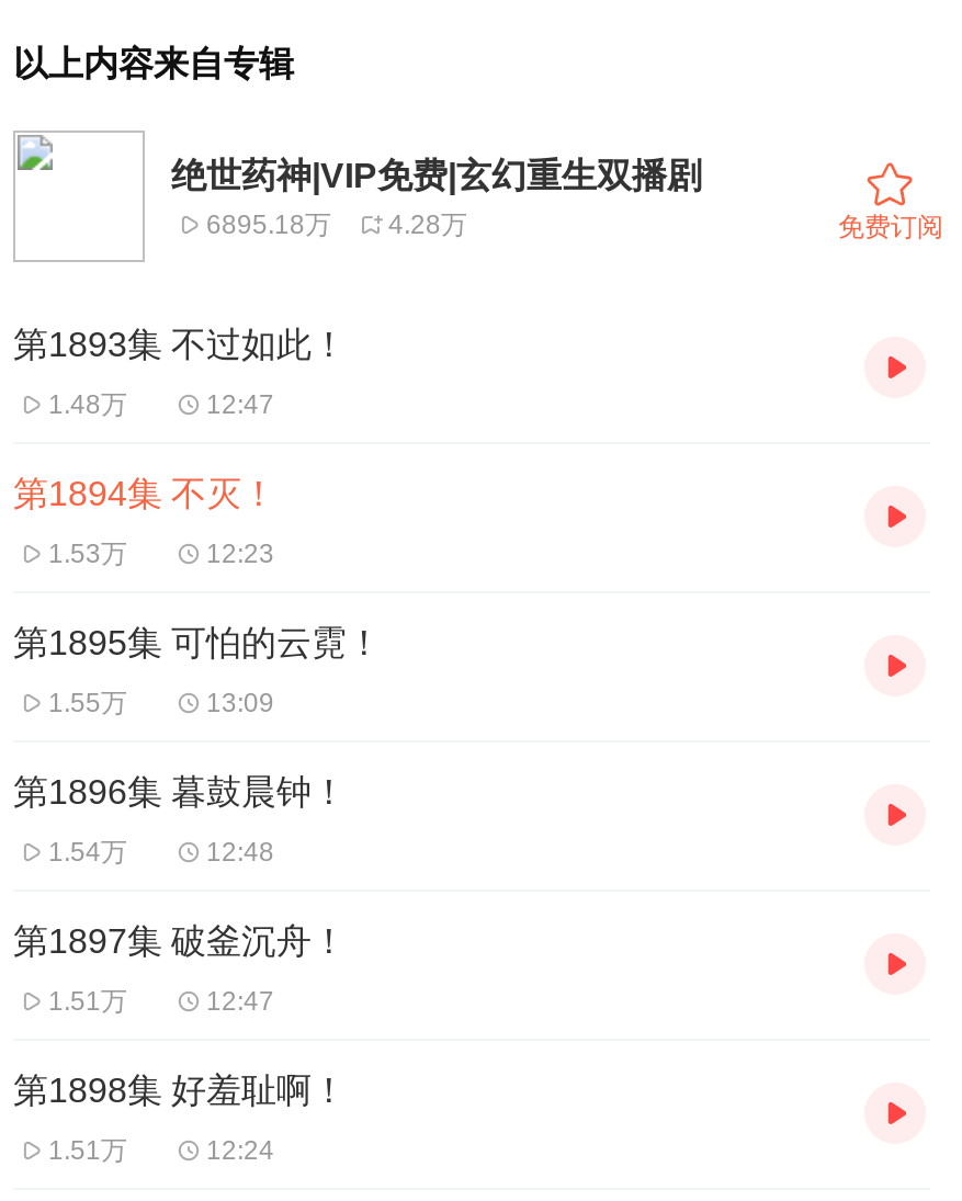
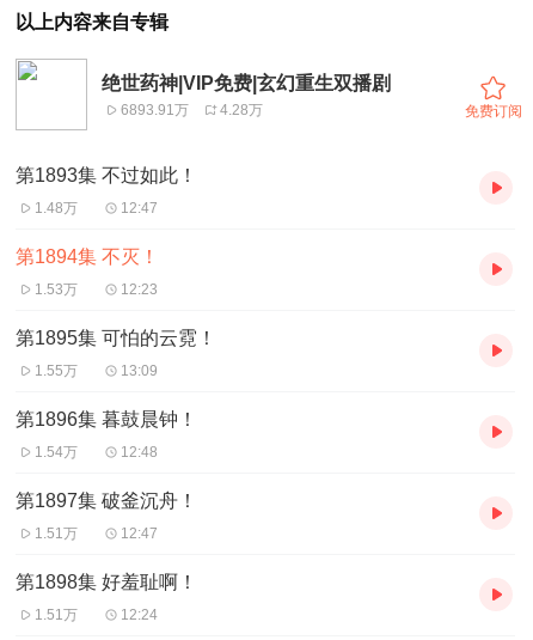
- 6895.18万 4.28万
+ 6893.91万 4.28万
